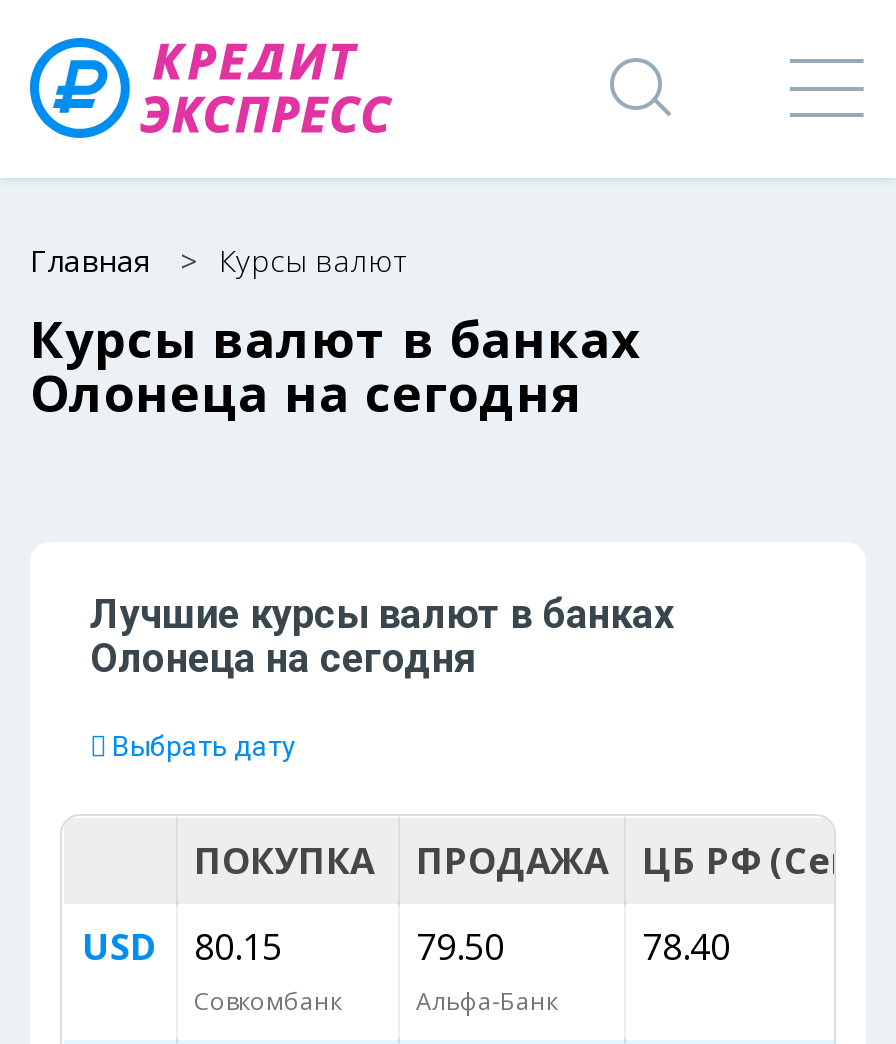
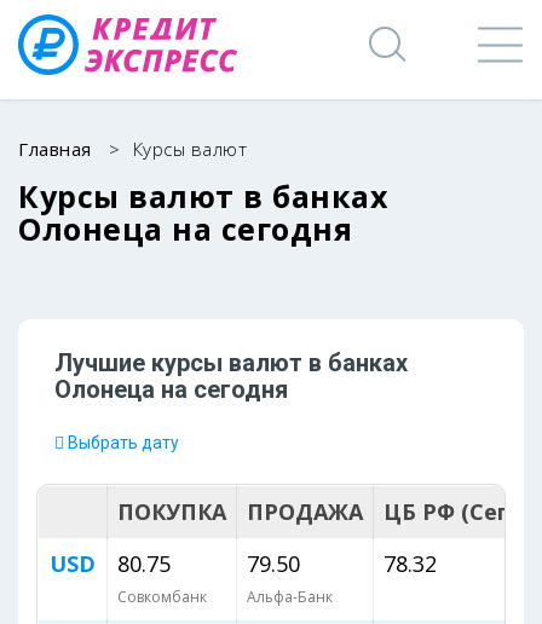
- USD 80.15
+ USD 80.75

- 78.40
+ 78.32
